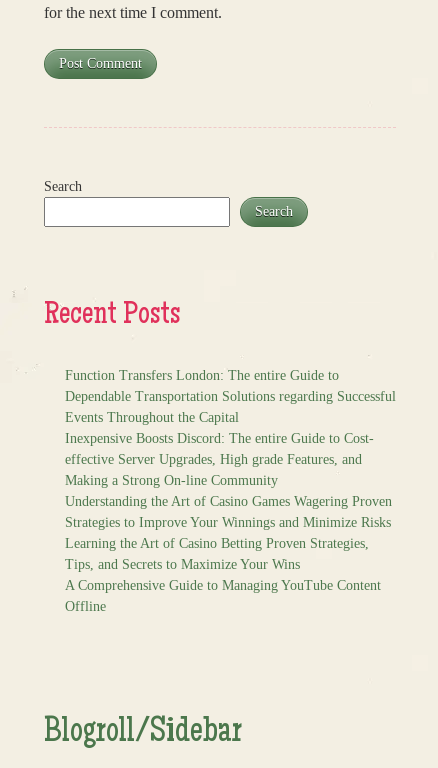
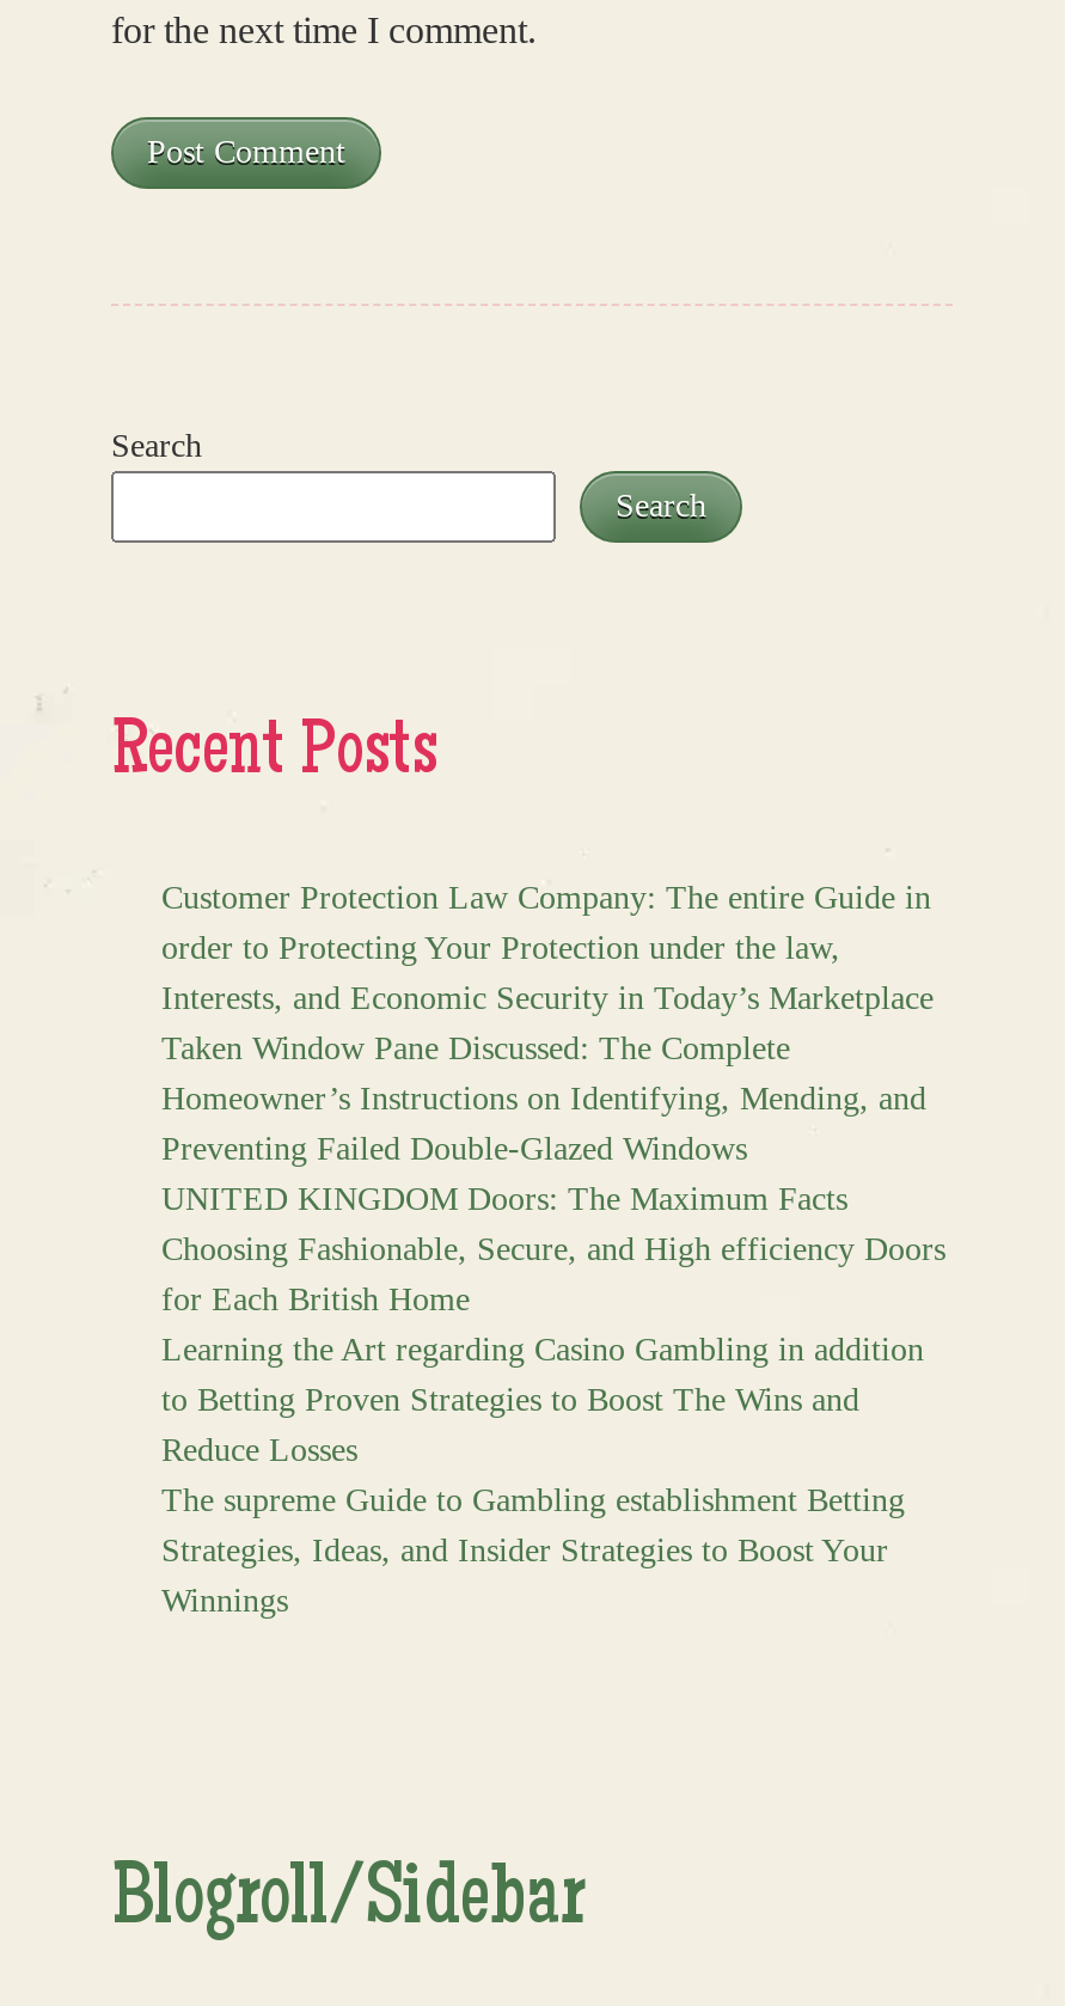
- Function Transfers London: The entire Guide to
- Dependable Transportation Solutions regarding Successful
- Events Throughout the Capital
- Inexpensive Boosts Discord: The entire Guide to Cost-
- effective Server Upgrades, High grade Features, and
- Making a Strong On-line Community
- Understanding the Art of Casino Games Wagering Proven
- Strategies to Improve Your Winnings and Minimize Risks
- Learning the Art of Casino Betting Proven Strategies,
- Tips, and Secrets to Maximize Your Wins
- A Comprehensive Guide to Managing YouTube Content
- Offline
+ Customer Protection Law Company: The entire Guide in
+ order to Protecting Your Protection under the law,
+ Interests, and Economic Security in Today’s Marketplace
+ Taken Window Pane Discussed: The Complete
+ Homeowner’s Instructions on Identifying, Mending, and
+ Preventing Failed Double-Glazed Windows
+ UNITED KINGDOM Doors: The Maximum Facts
+ Choosing Fashionable, Secure, and High efficiency Doors
+ for Each British Home
+ Learning the Art regarding Casino Gambling in addition
+ to Betting Proven Strategies to Boost The Wins and
+ Reduce Losses
+ The supreme Guide to Gambling establishment Betting
+ Strategies, Ideas, and Insider Strategies to Boost Your
+ Winnings
